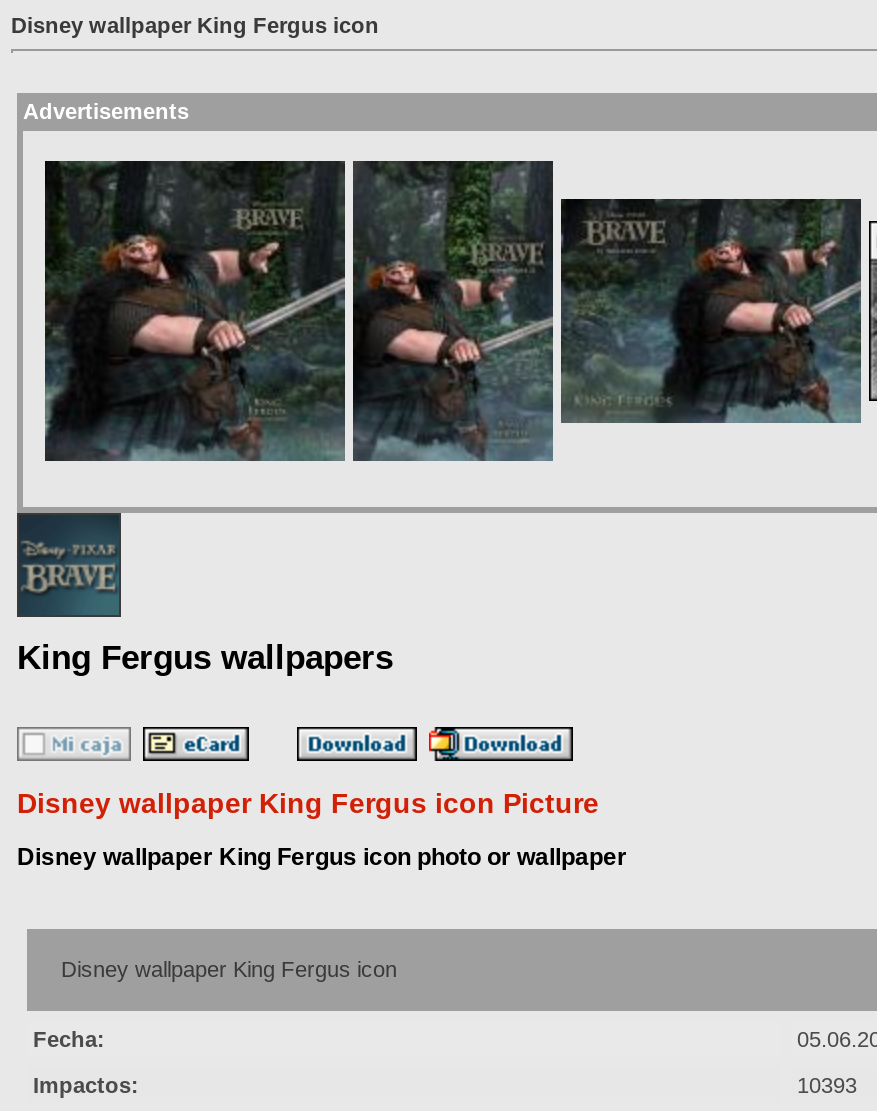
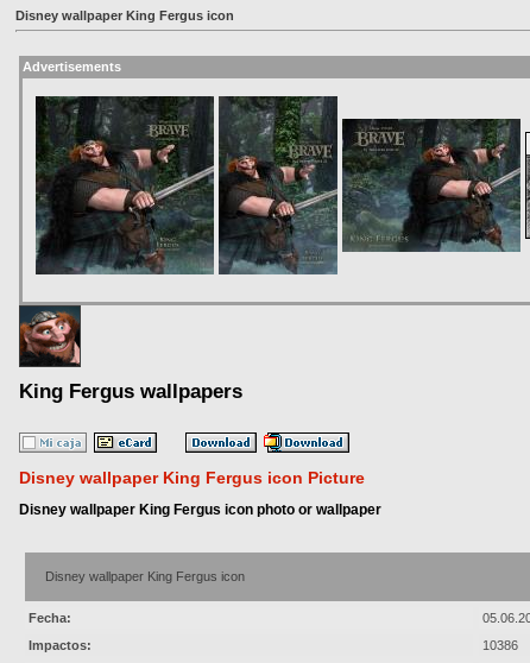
- [image]
+ [image]

- 10393
+ 10386
